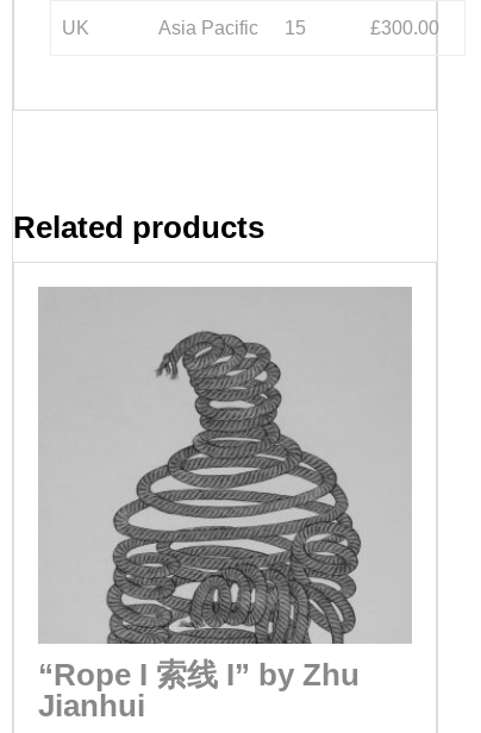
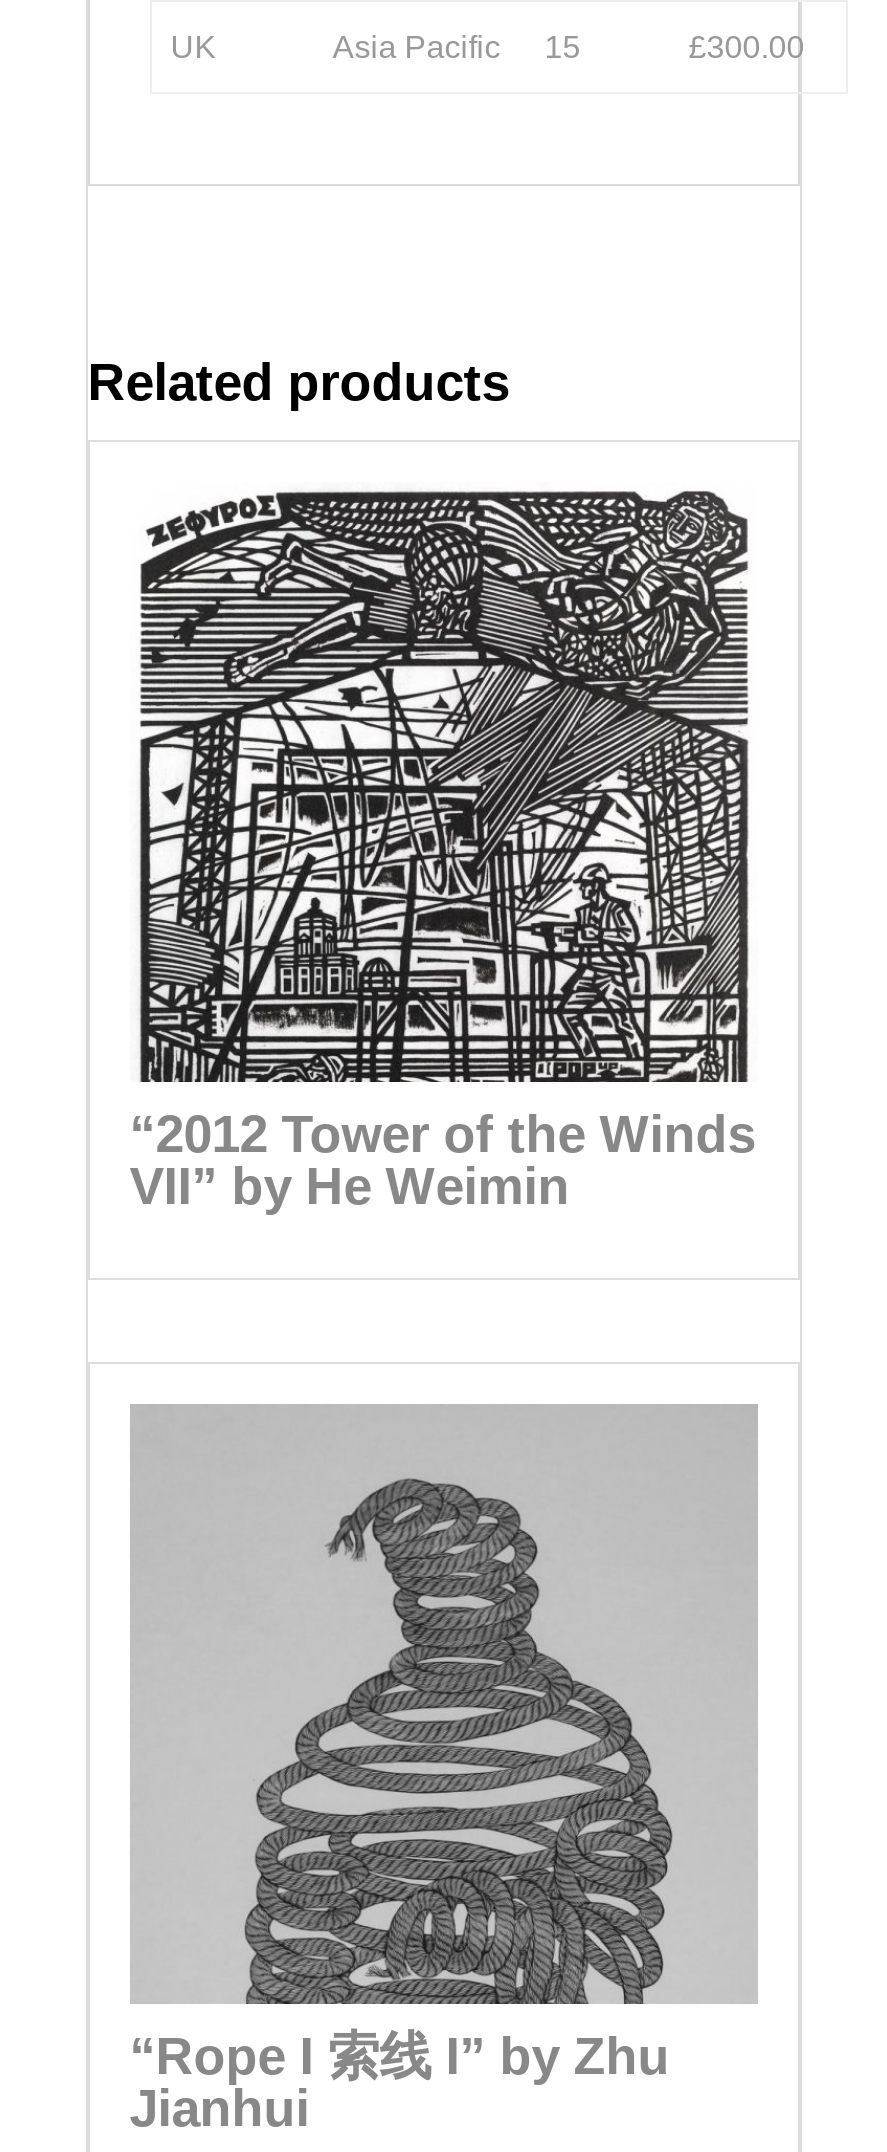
+ [image]
+ “2012 Tower of the Winds
+ VII” by He Weimin
